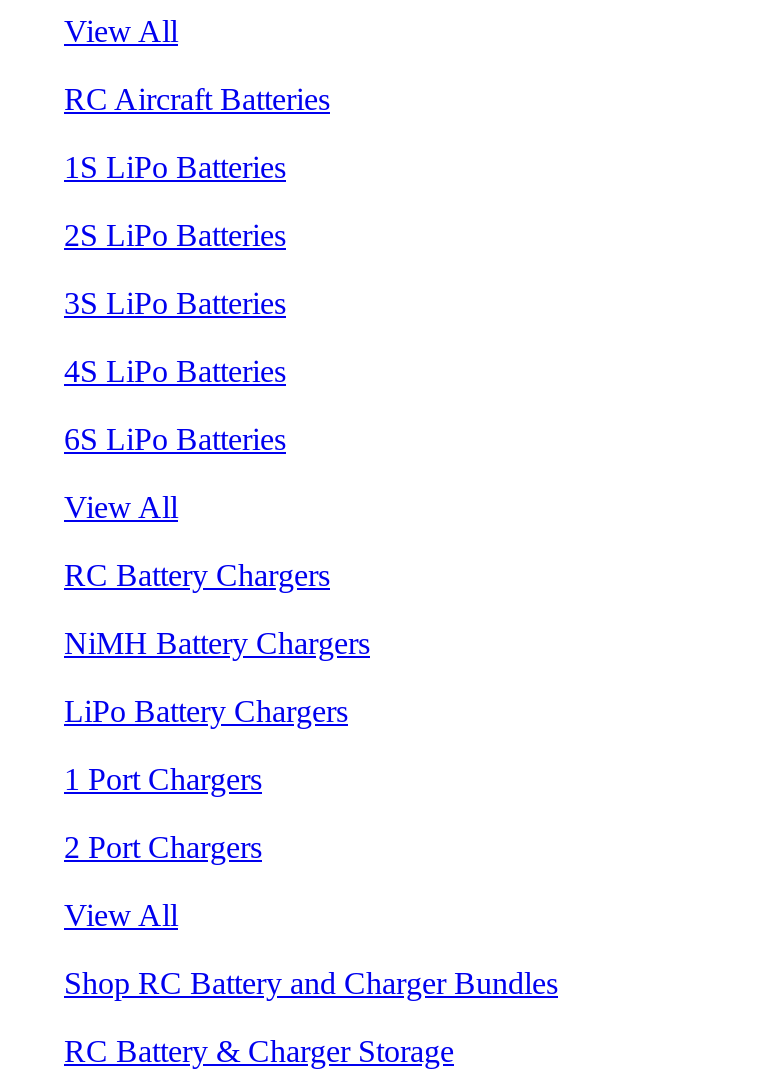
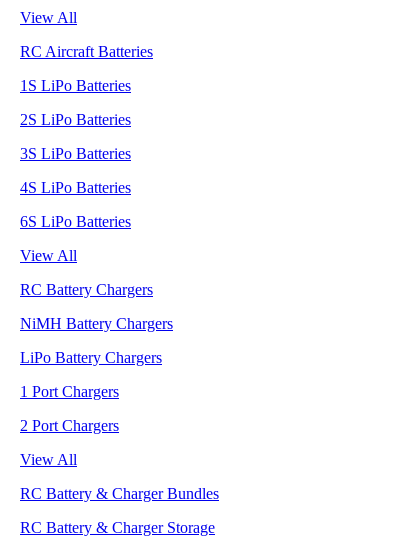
- Shop RC Battery and Charger Bundles
+ RC Battery & Charger Bundles
